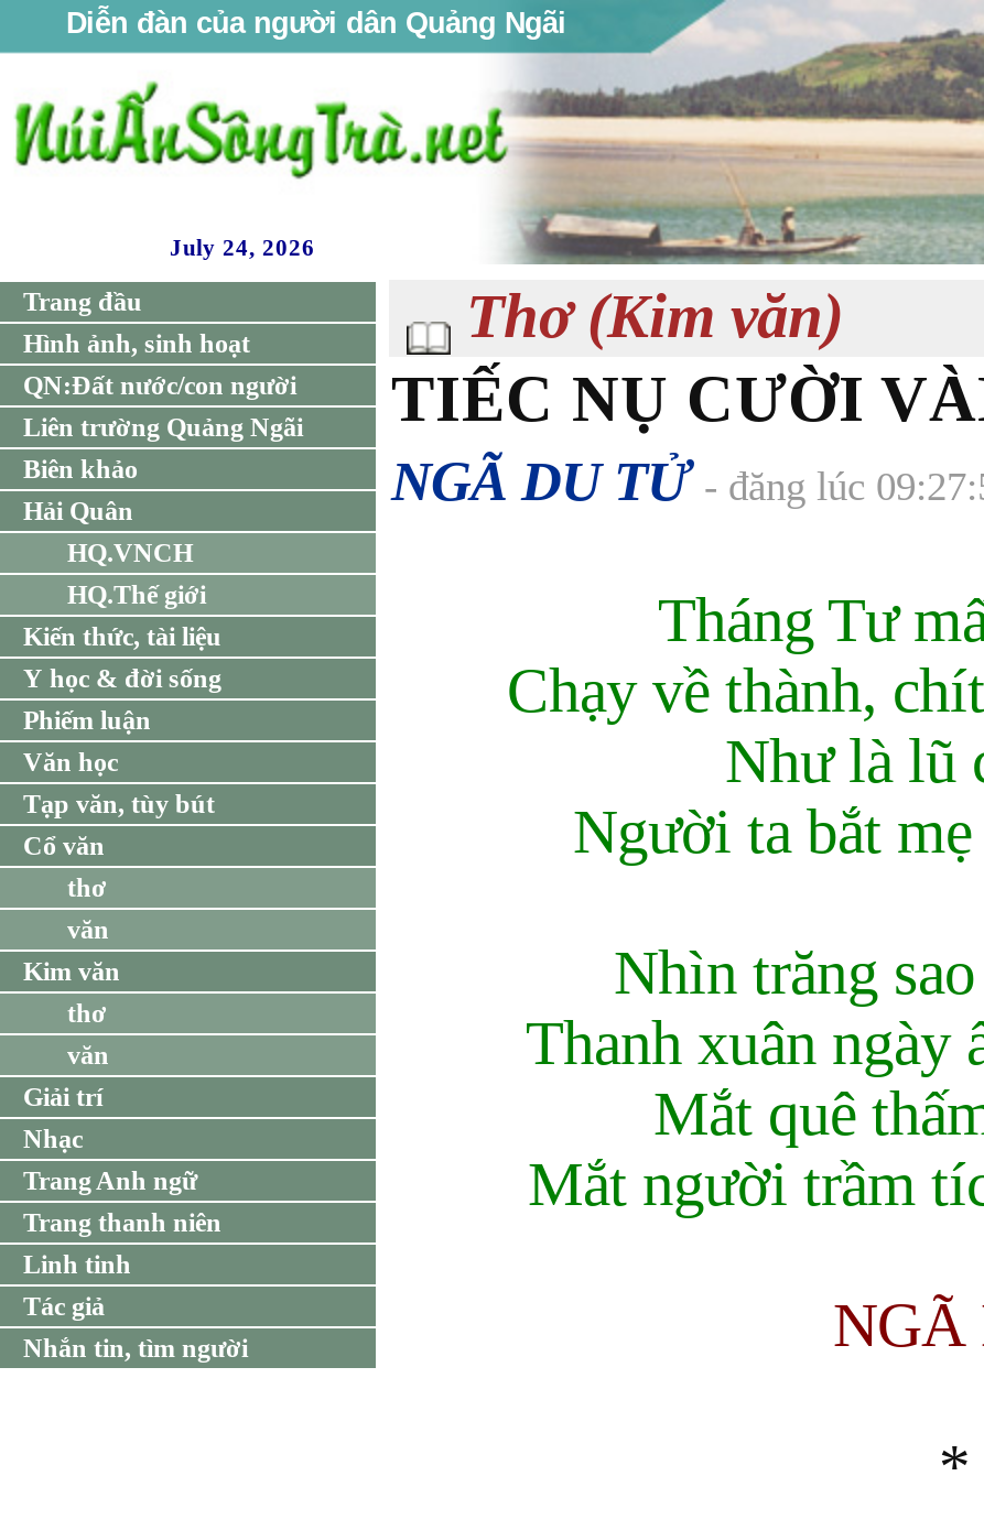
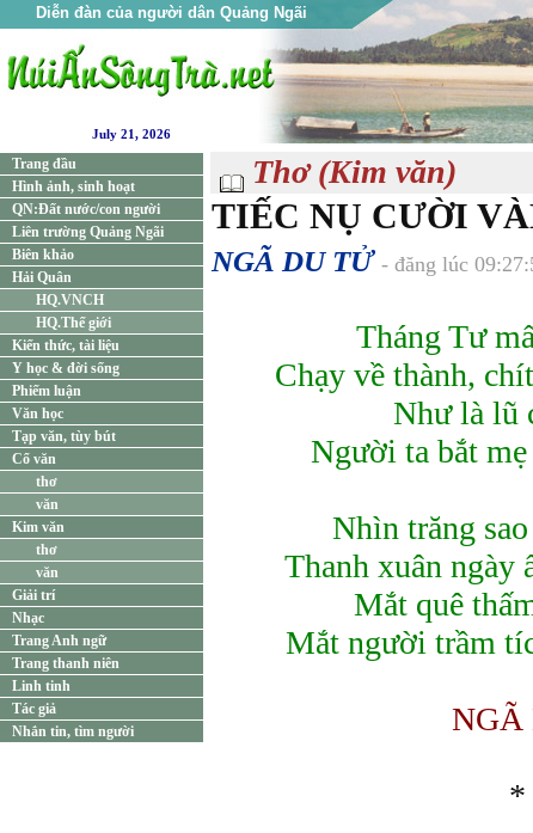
- July 24, 2026
+ July 21, 2026
